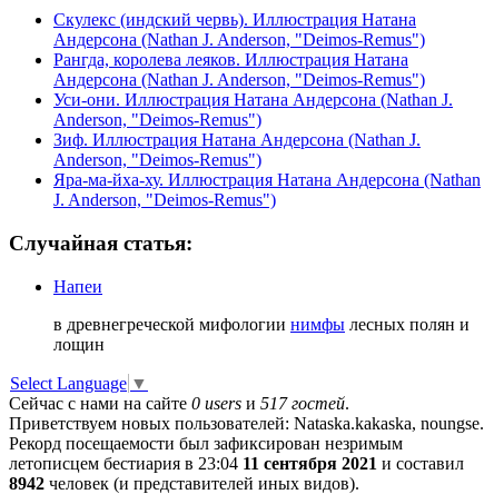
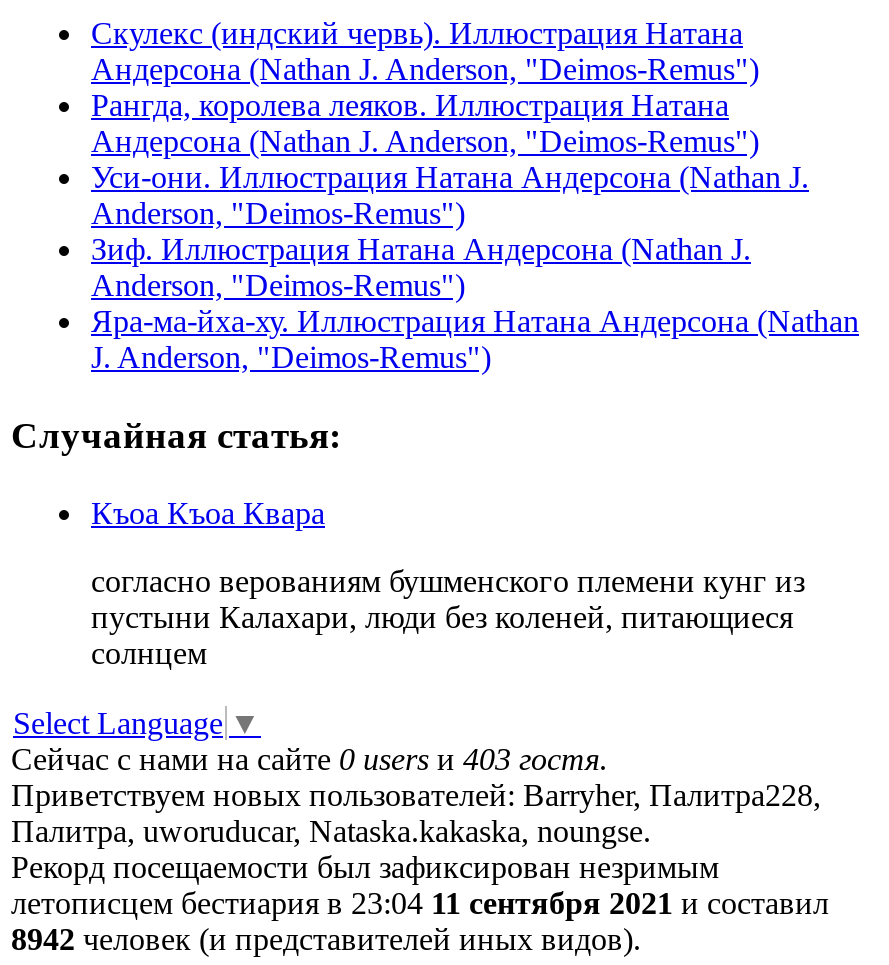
- Напеи
+ Къоа Къоа Квара

- в древнегреческой мифологии нимфы лесных полян и
- лощин
+ согласно верованиям бушменского племени кунг из
+ пустыни Калахари, люди без коленей, питающиеся
+ солнцем

- Сейчас с нами на сайте 0 users и 517 гостей.
- Приветствуем новых пользователей: Nataska.kakaska, noungse.
+ Сейчас с нами на сайте 0 users и 403 гостя.
+ Приветствуем новых пользователей: Barryher, Палитра228,
+ Палитра, uworuducar, Nataska.kakaska, noungse.
